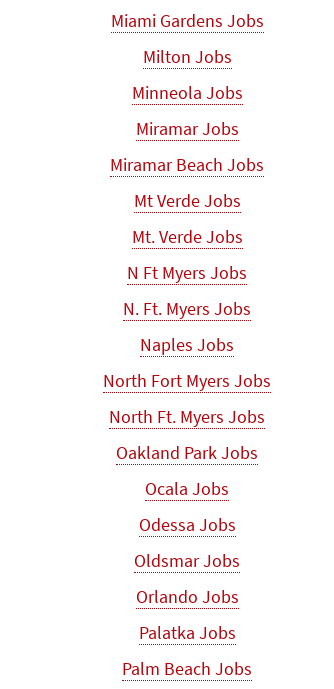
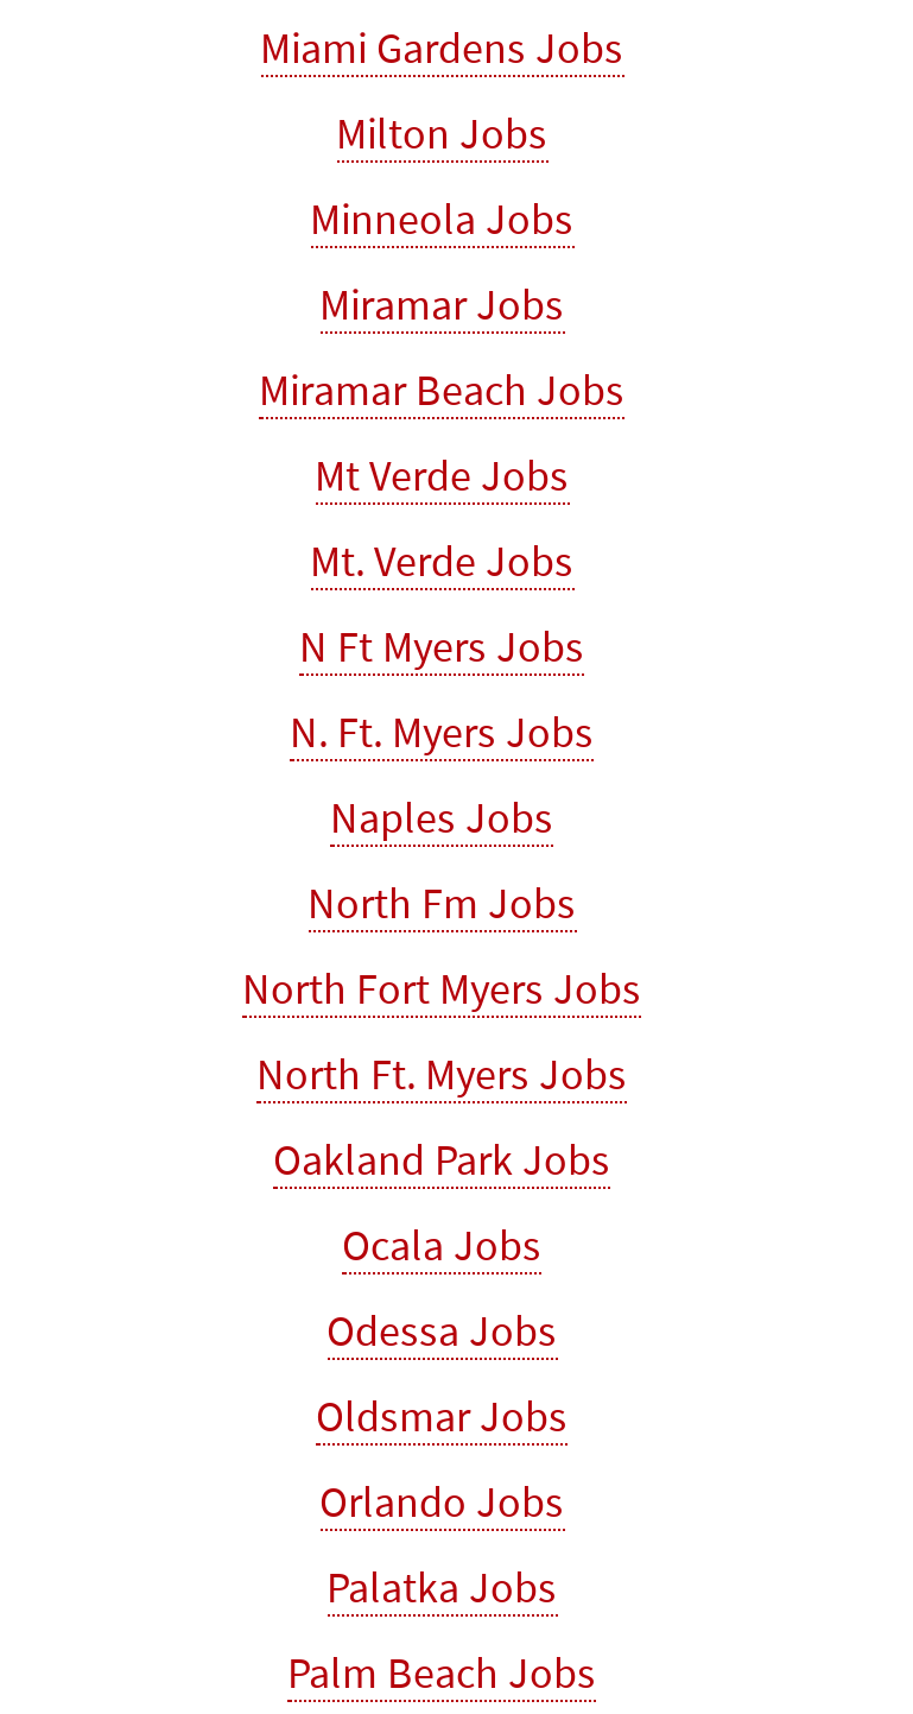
+ North Fm Jobs
